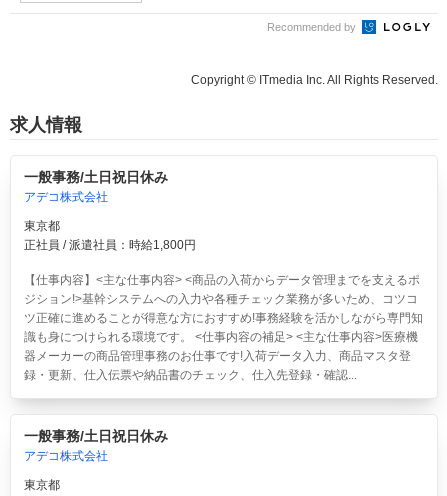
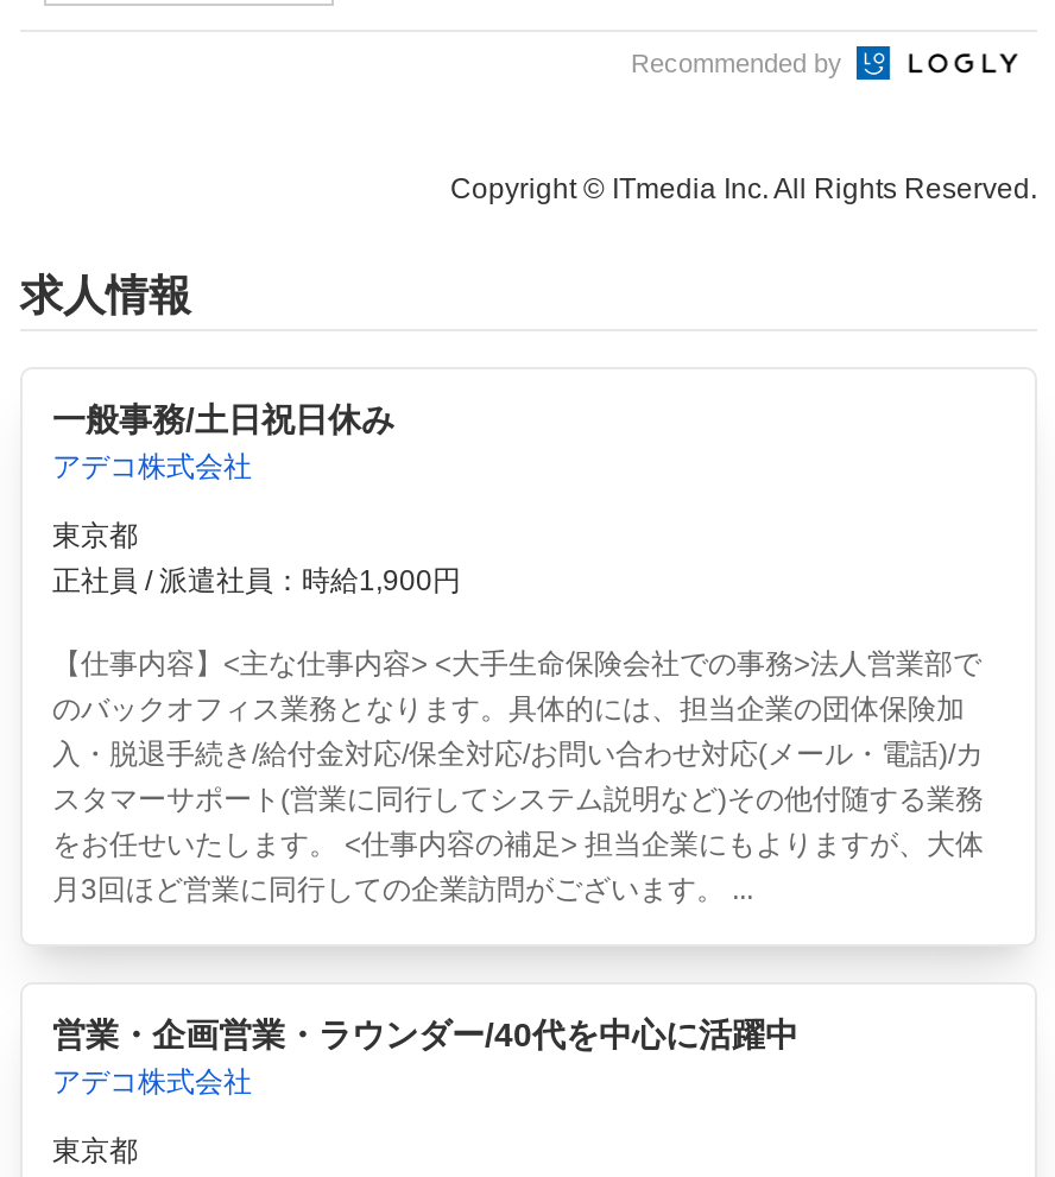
- 正社員 / 派遣社員：時給1,800円
+ 正社員 / 派遣社員：時給1,900円

- 【仕事内容】<主な仕事内容> <商品の入荷からデータ管理までを支えるポ
- ジション!>基幹システムへの入力や各種チェック業務が多いため、コツコ
- ツ正確に進めることが得意な方におすすめ!事務経験を活かしながら専門知
- 識も身につけられる環境です。 <仕事内容の補足> <主な仕事内容>医療機
- 器メーカーの商品管理事務のお仕事です!入荷データ入力、商品マスタ登
- 録・更新、仕入伝票や納品書のチェック、仕入先登録・確認...
+ 【仕事内容】<主な仕事内容> <大手生命保険会社での事務>法人営業部で
+ のバックオフィス業務となります。具体的には、担当企業の団体保険加
+ 入・脱退手続き/給付金対応/保全対応/お問い合わせ対応(メール・電話)/カ
+ スタマーサポート(営業に同行してシステム説明など)その他付随する業務
+ をお任せいたします。 <仕事内容の補足> 担当企業にもよりますが、大体
+ 月3回ほど営業に同行しての企業訪問がございます。 ...

- 一般事務/土日祝日休み
+ 営業・企画営業・ラウンダー/40代を中心に活躍中
